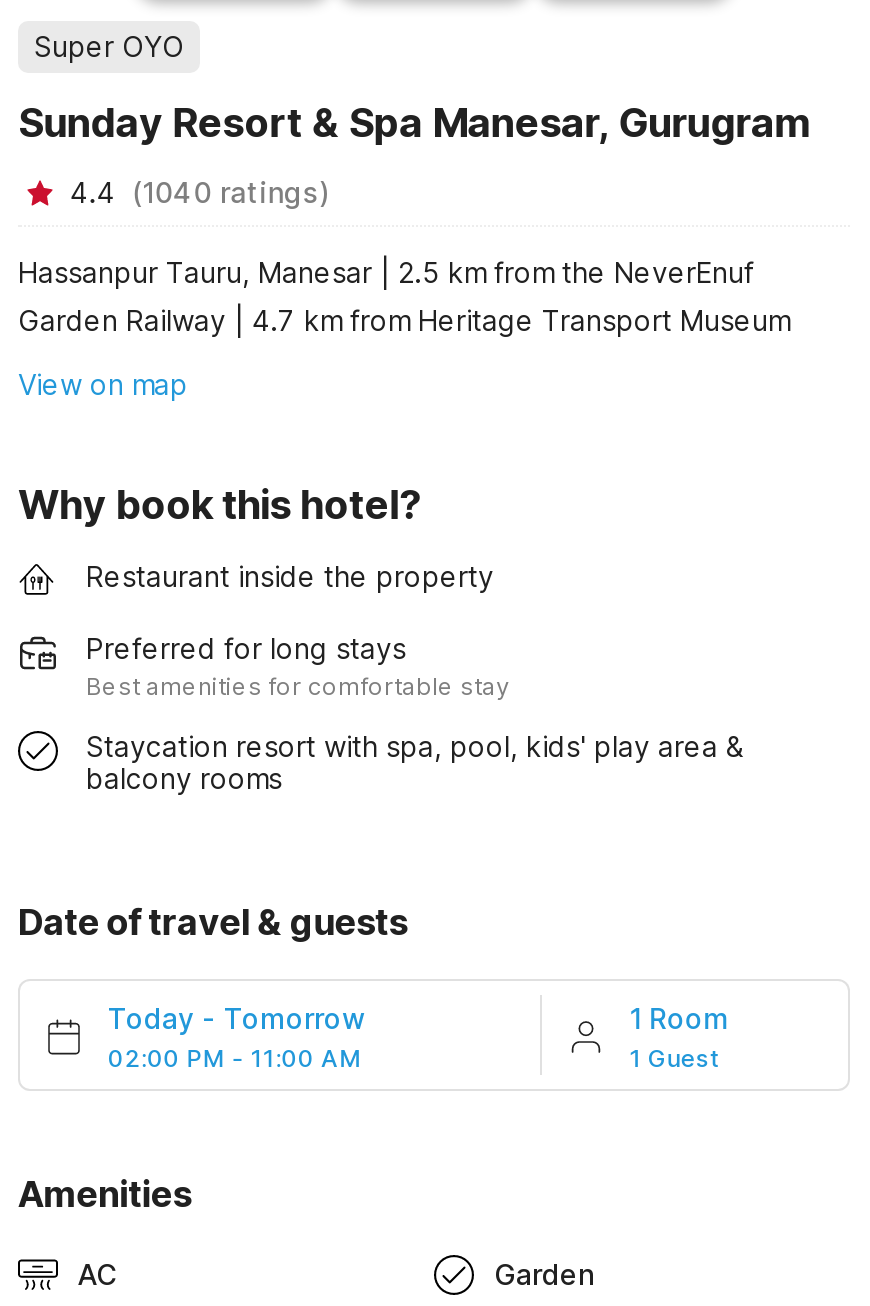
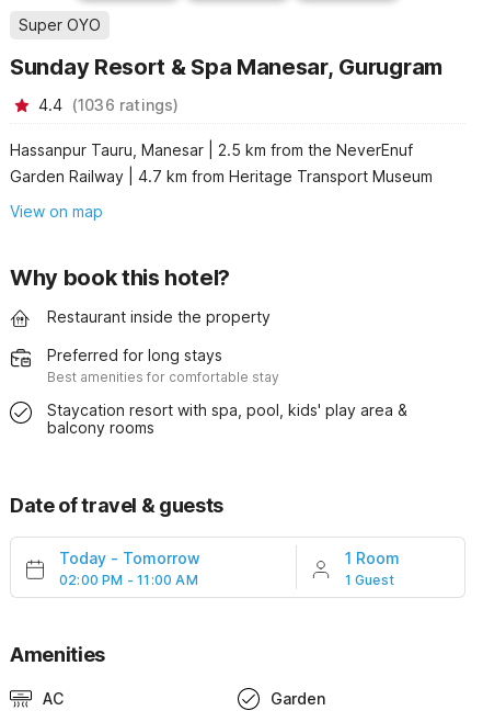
- 4.4 (1040 ratings)
+ 4.4 (1036 ratings)
